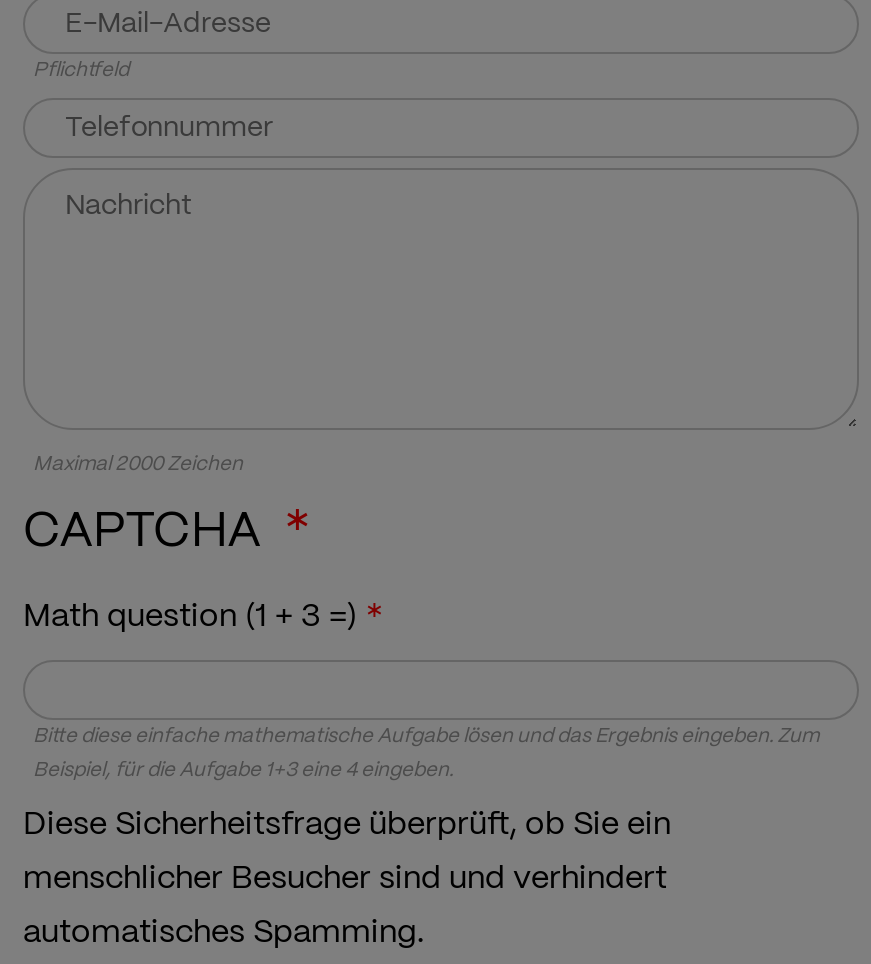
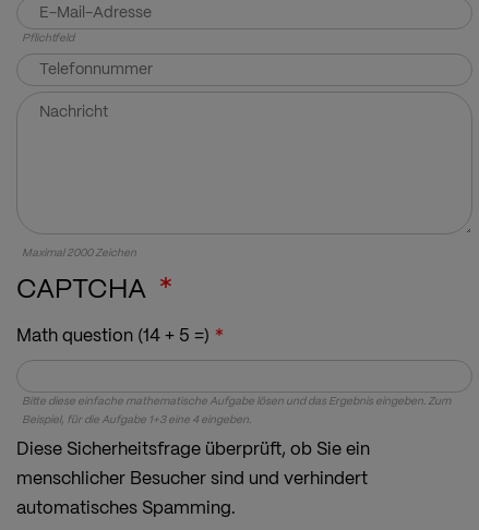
- Math question (1 + 3 =)
+ Math question (14 + 5 =)
